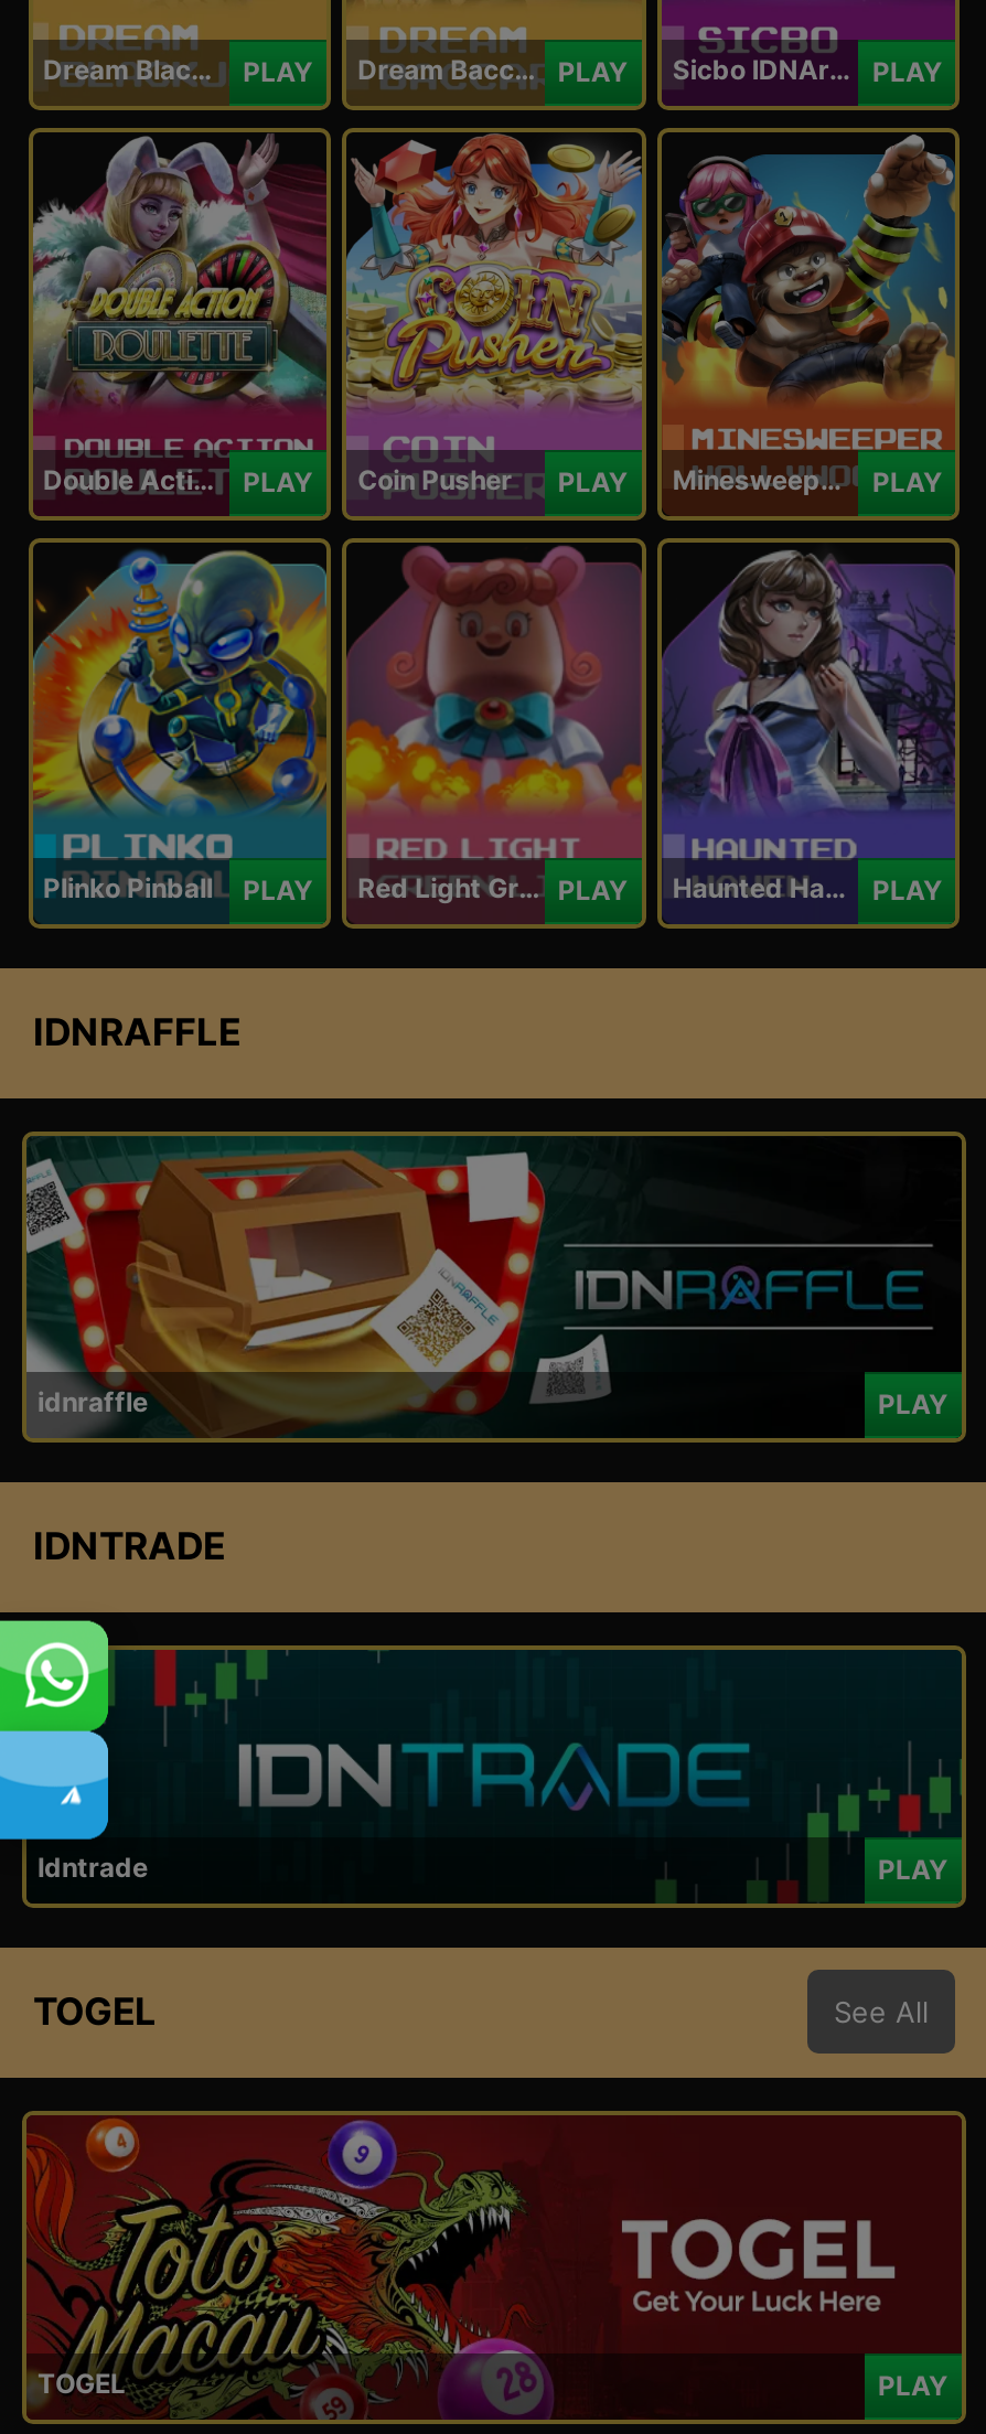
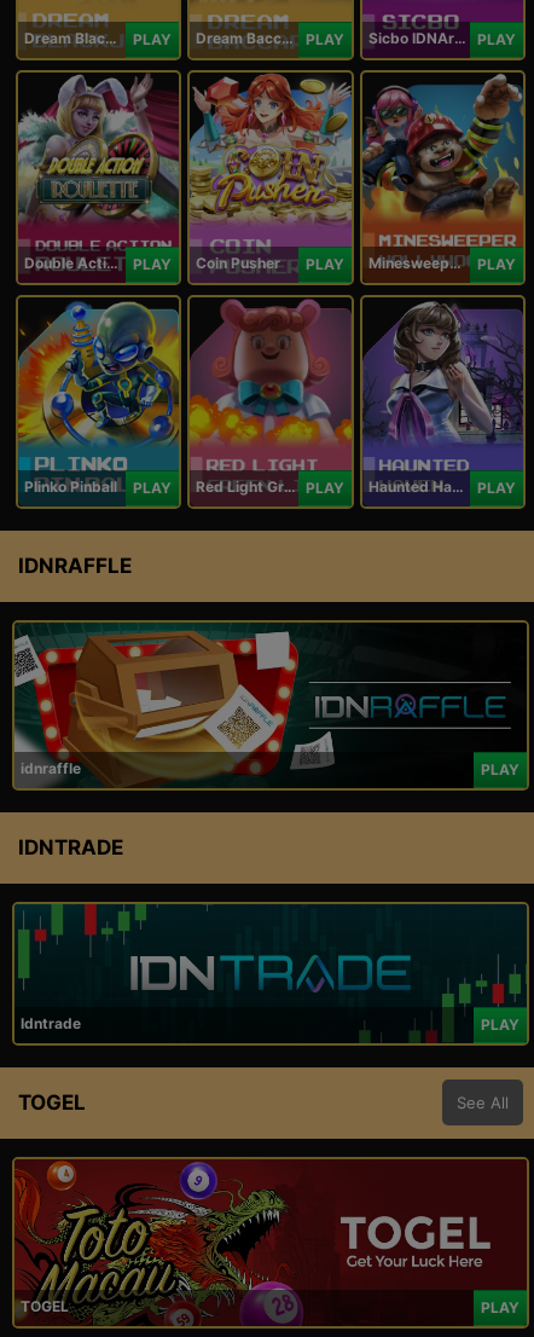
- [image]
+ [image]
